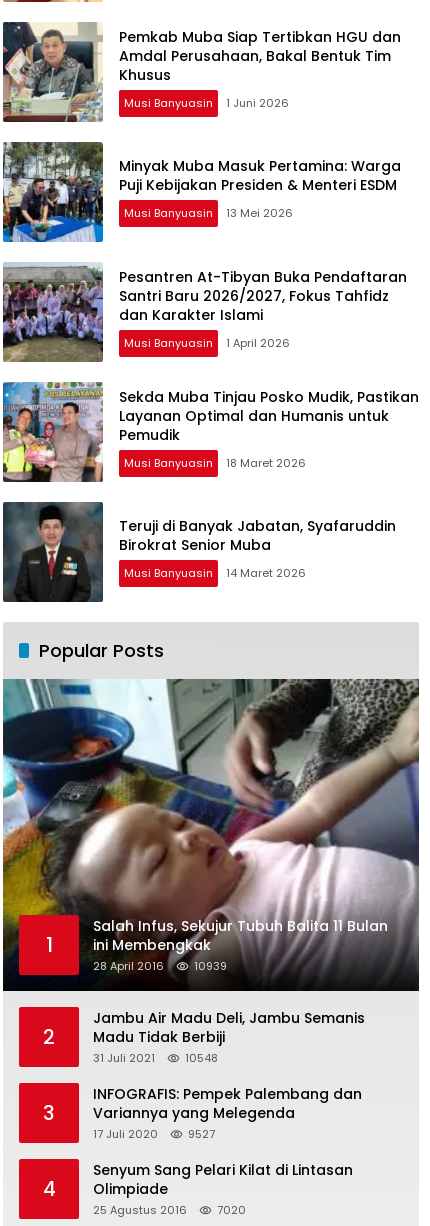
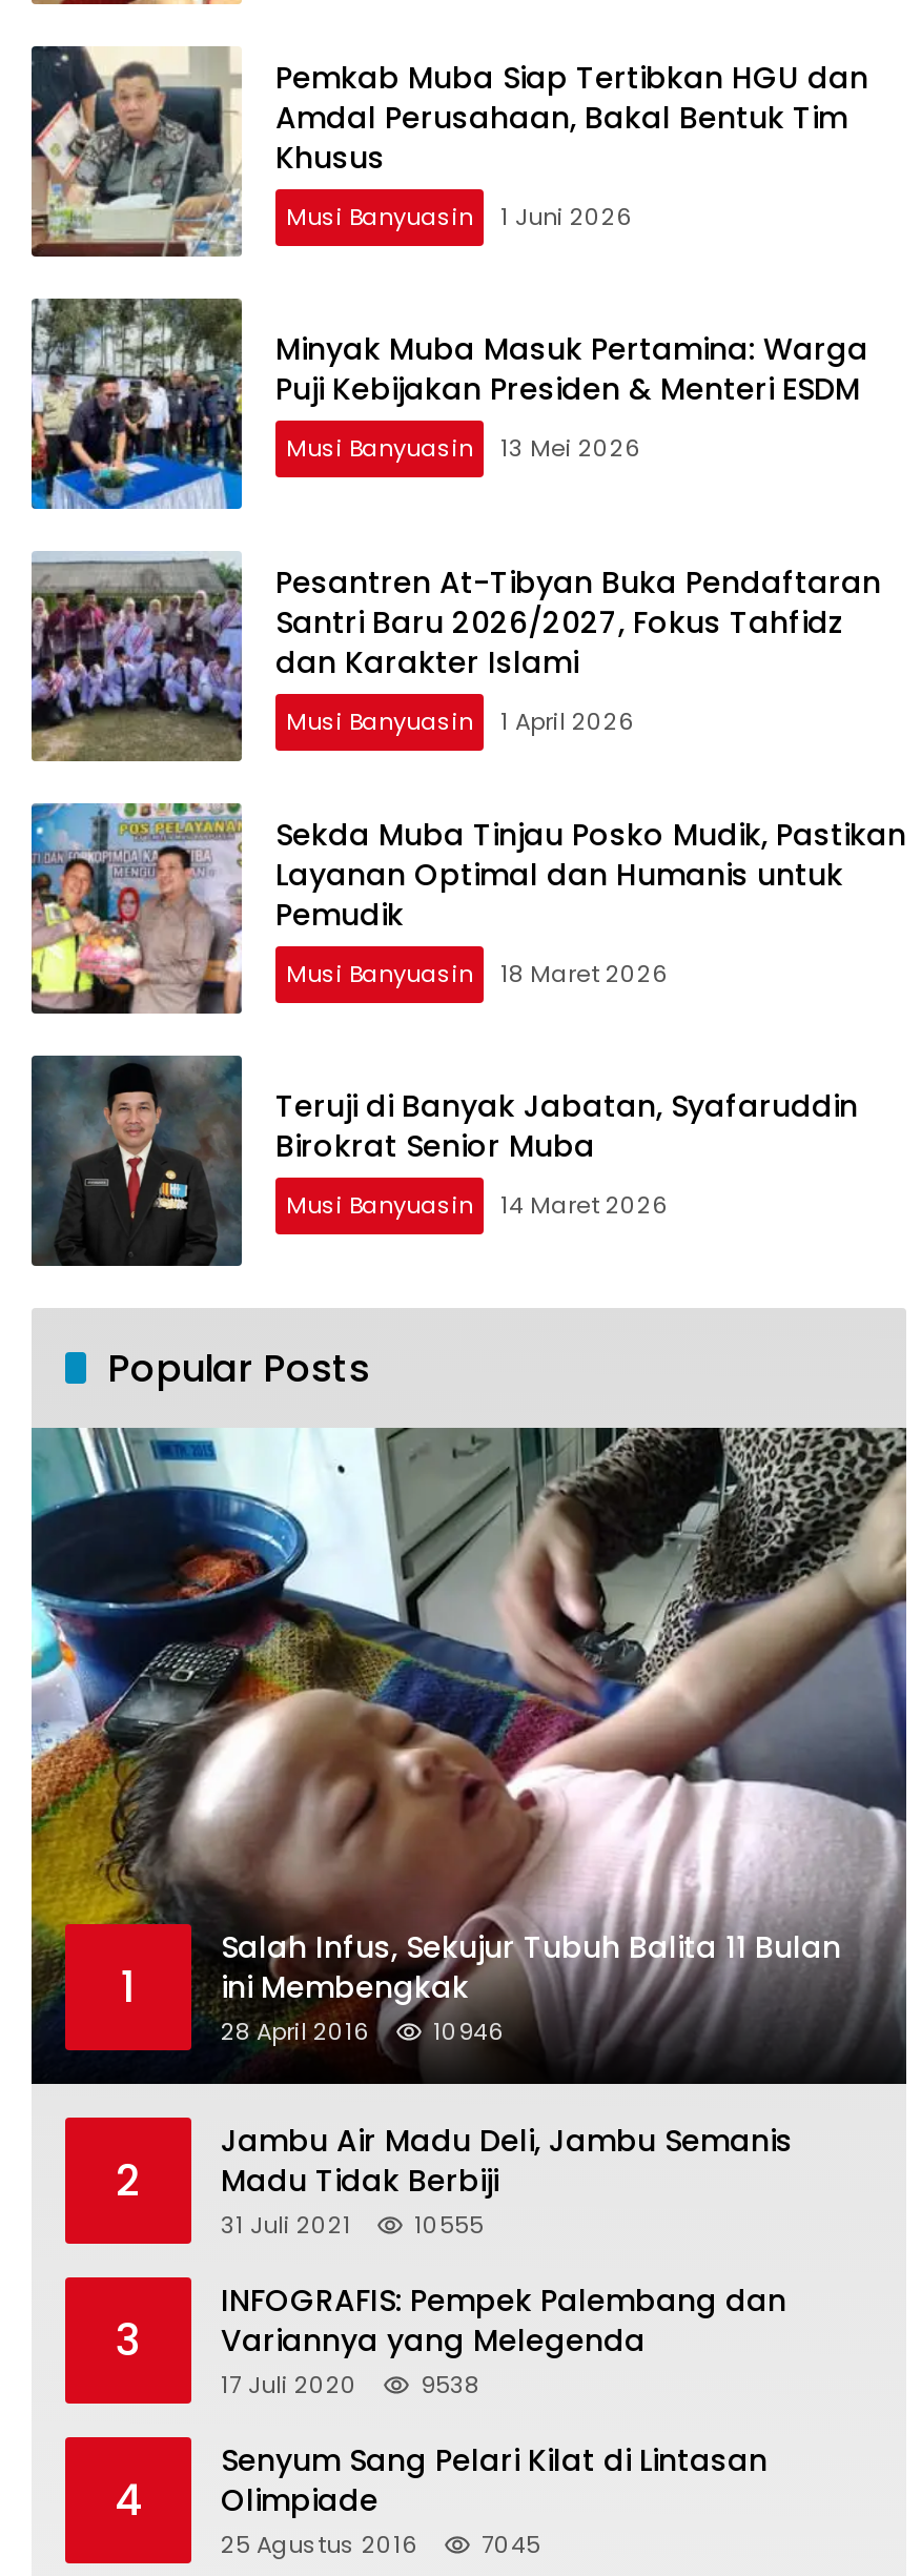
- 28 April 2016 10939
+ 28 April 2016 10946

- 31 Juli 2021 10548
+ 31 Juli 2021 10555

- 17 Juli 2020 9527
+ 17 Juli 2020 9538

- 25 Agustus 2016 7020
+ 25 Agustus 2016 7045
